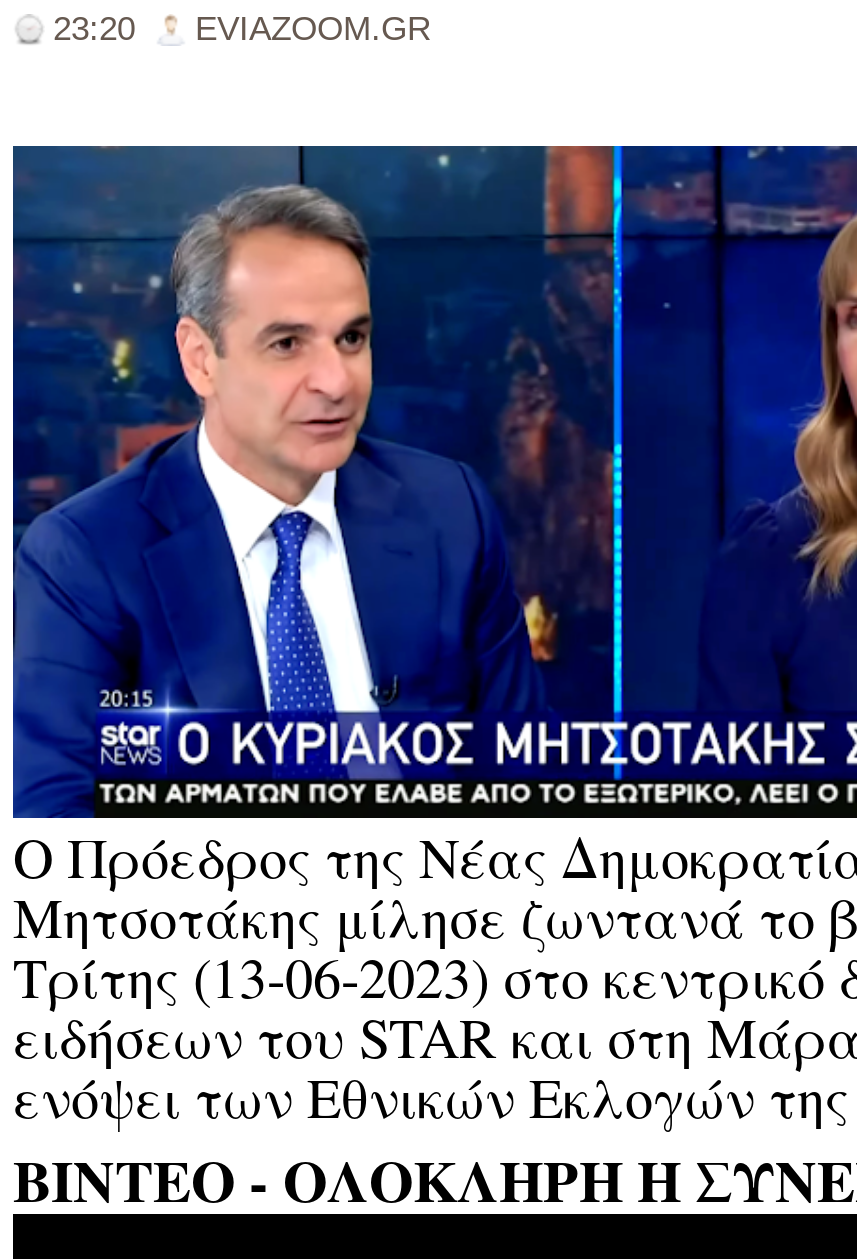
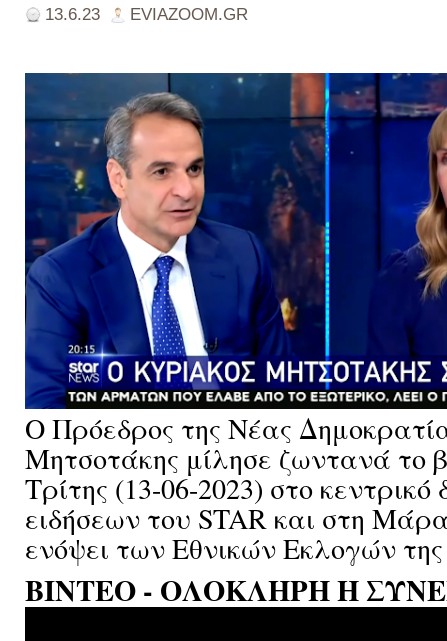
- 23:20 EVIAZOOM.GR
+ 13.6.23 EVIAZOOM.GR
